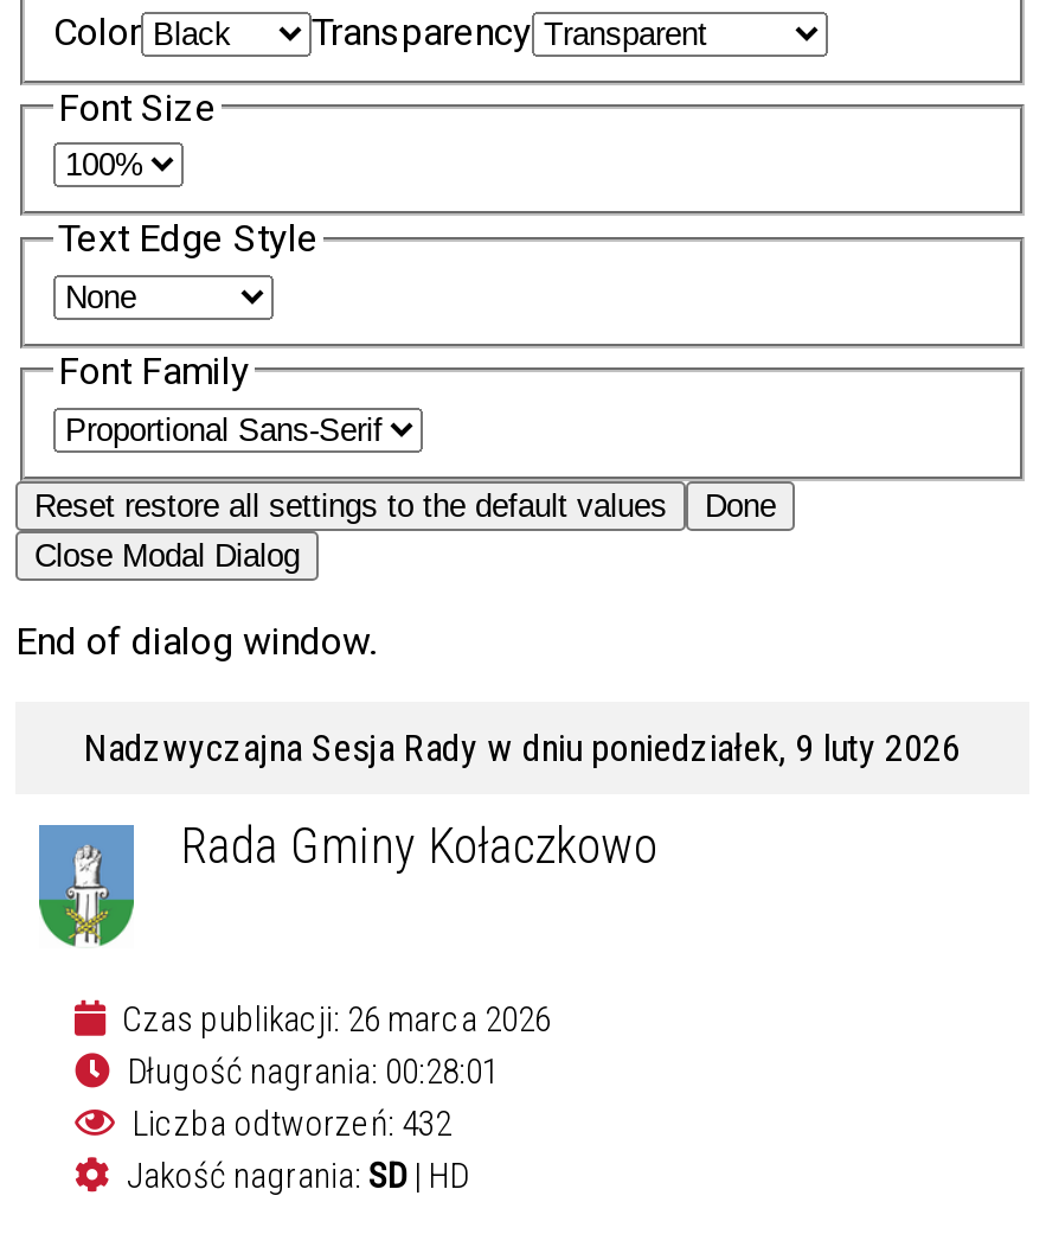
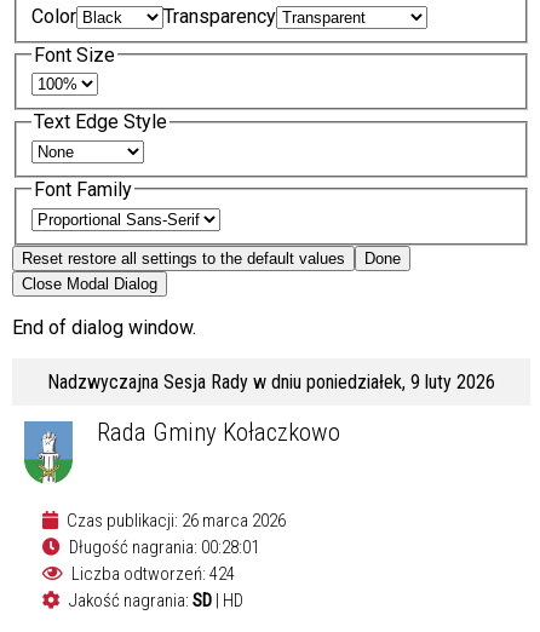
- Liczba odtworzeń: 432
+ Liczba odtworzeń: 424
